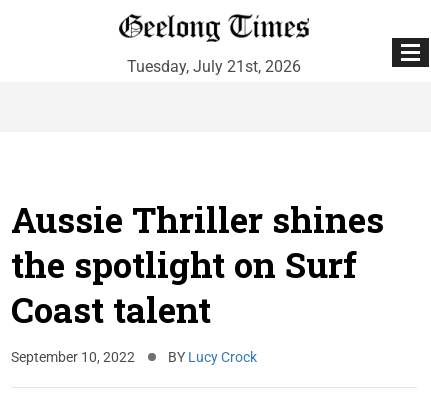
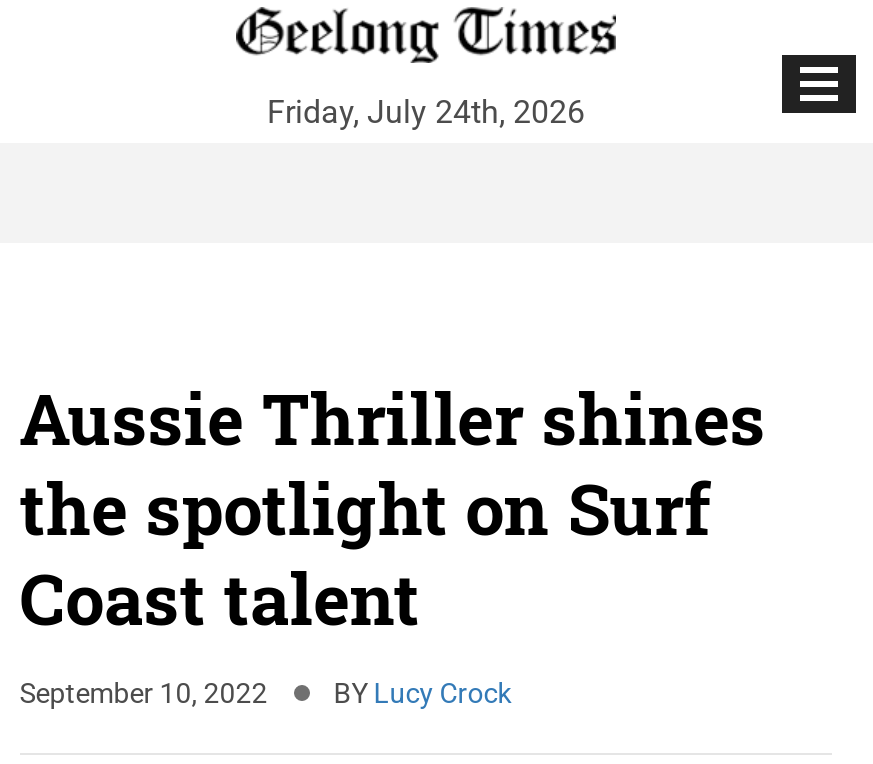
- Tuesday, July 21st, 2026
+ Friday, July 24th, 2026
